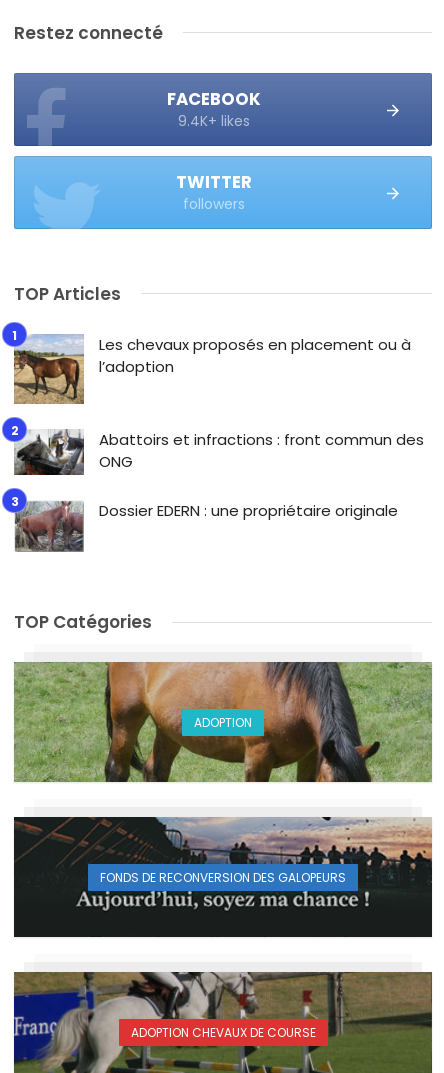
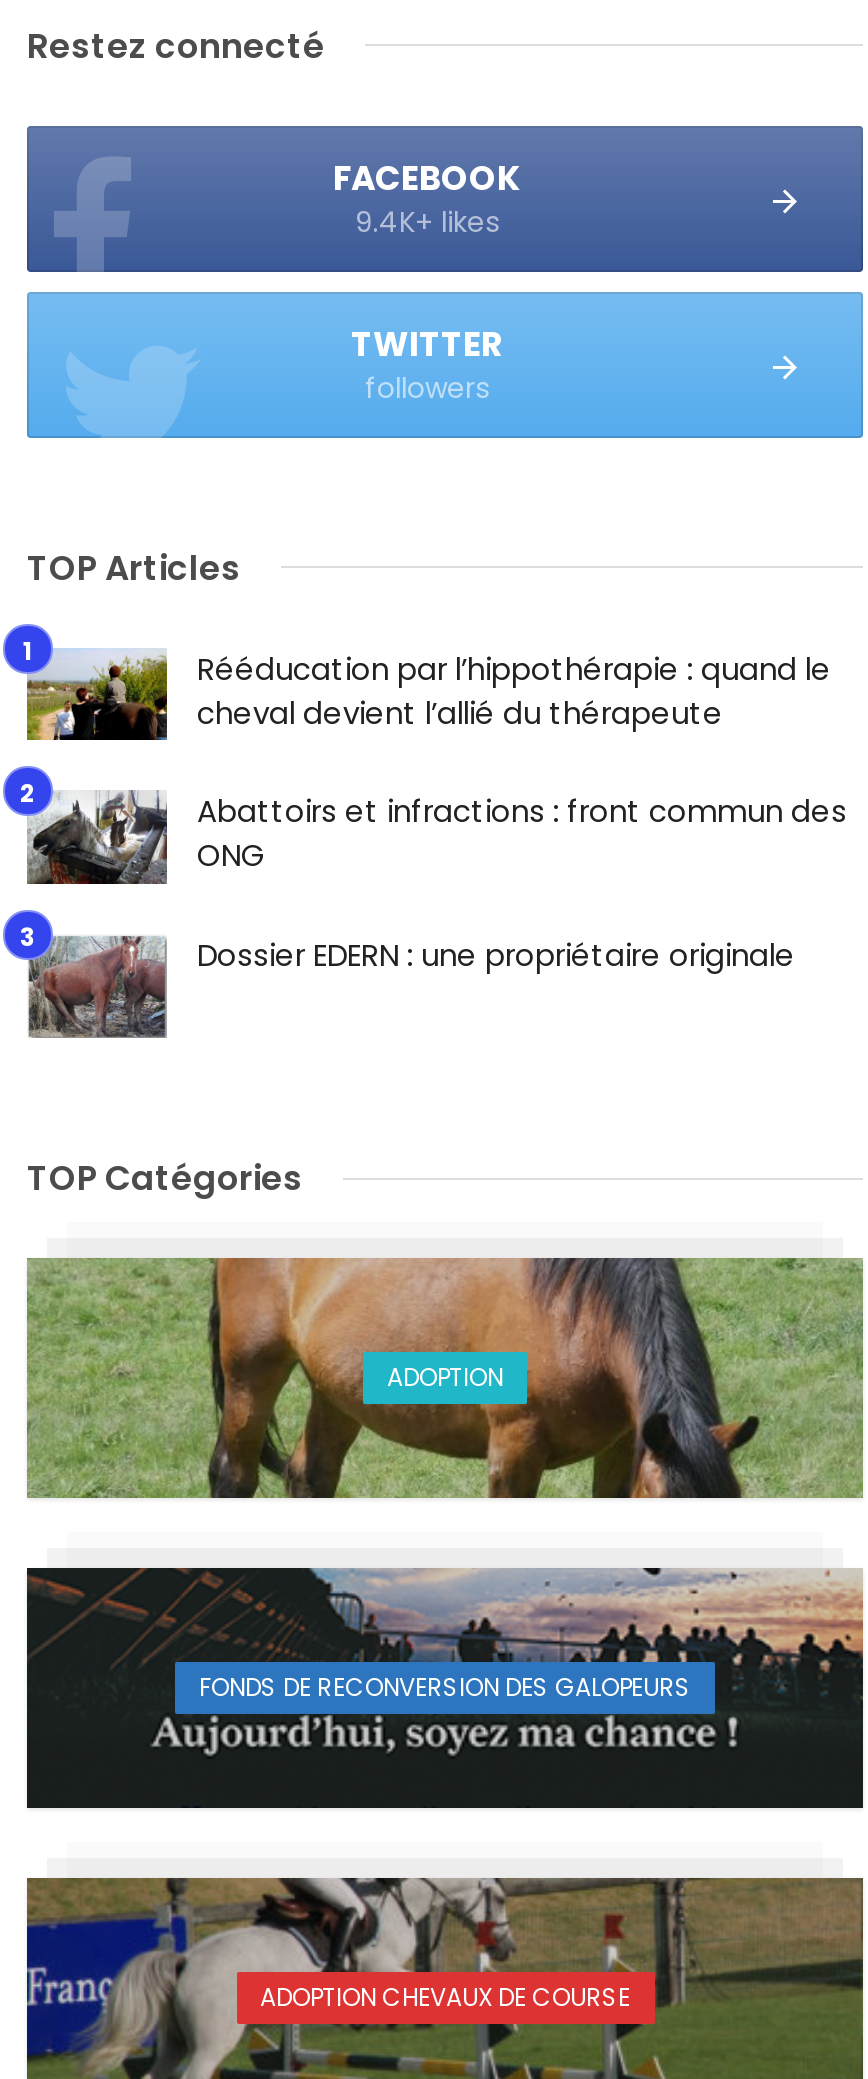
- [image]
- Les chevaux proposés en placement ou à
- l’adoption
+ [image]
+ Rééducation par l’hippothérapie : quand le
+ cheval devient l’allié du thérapeute
